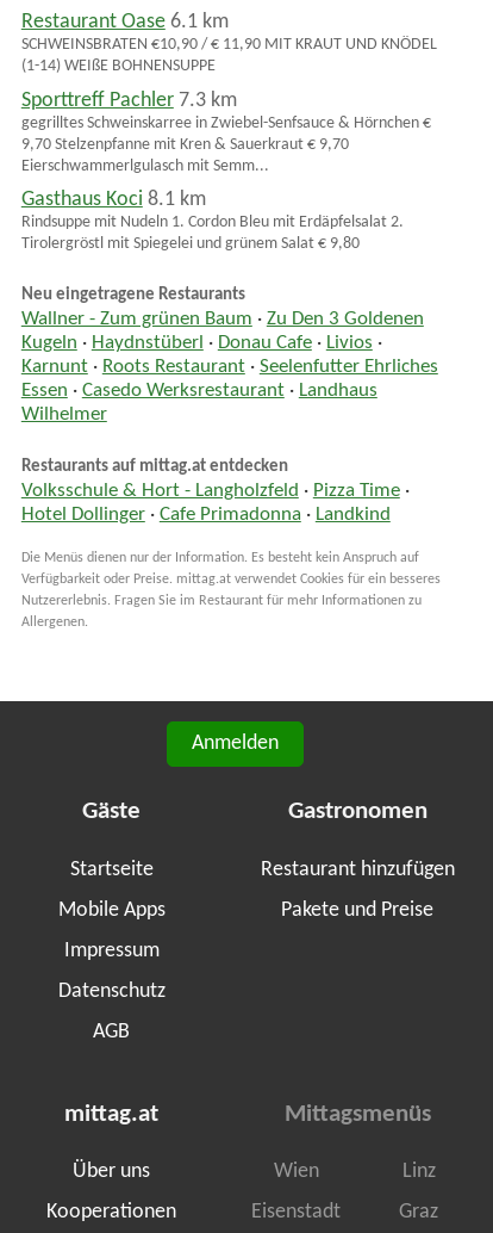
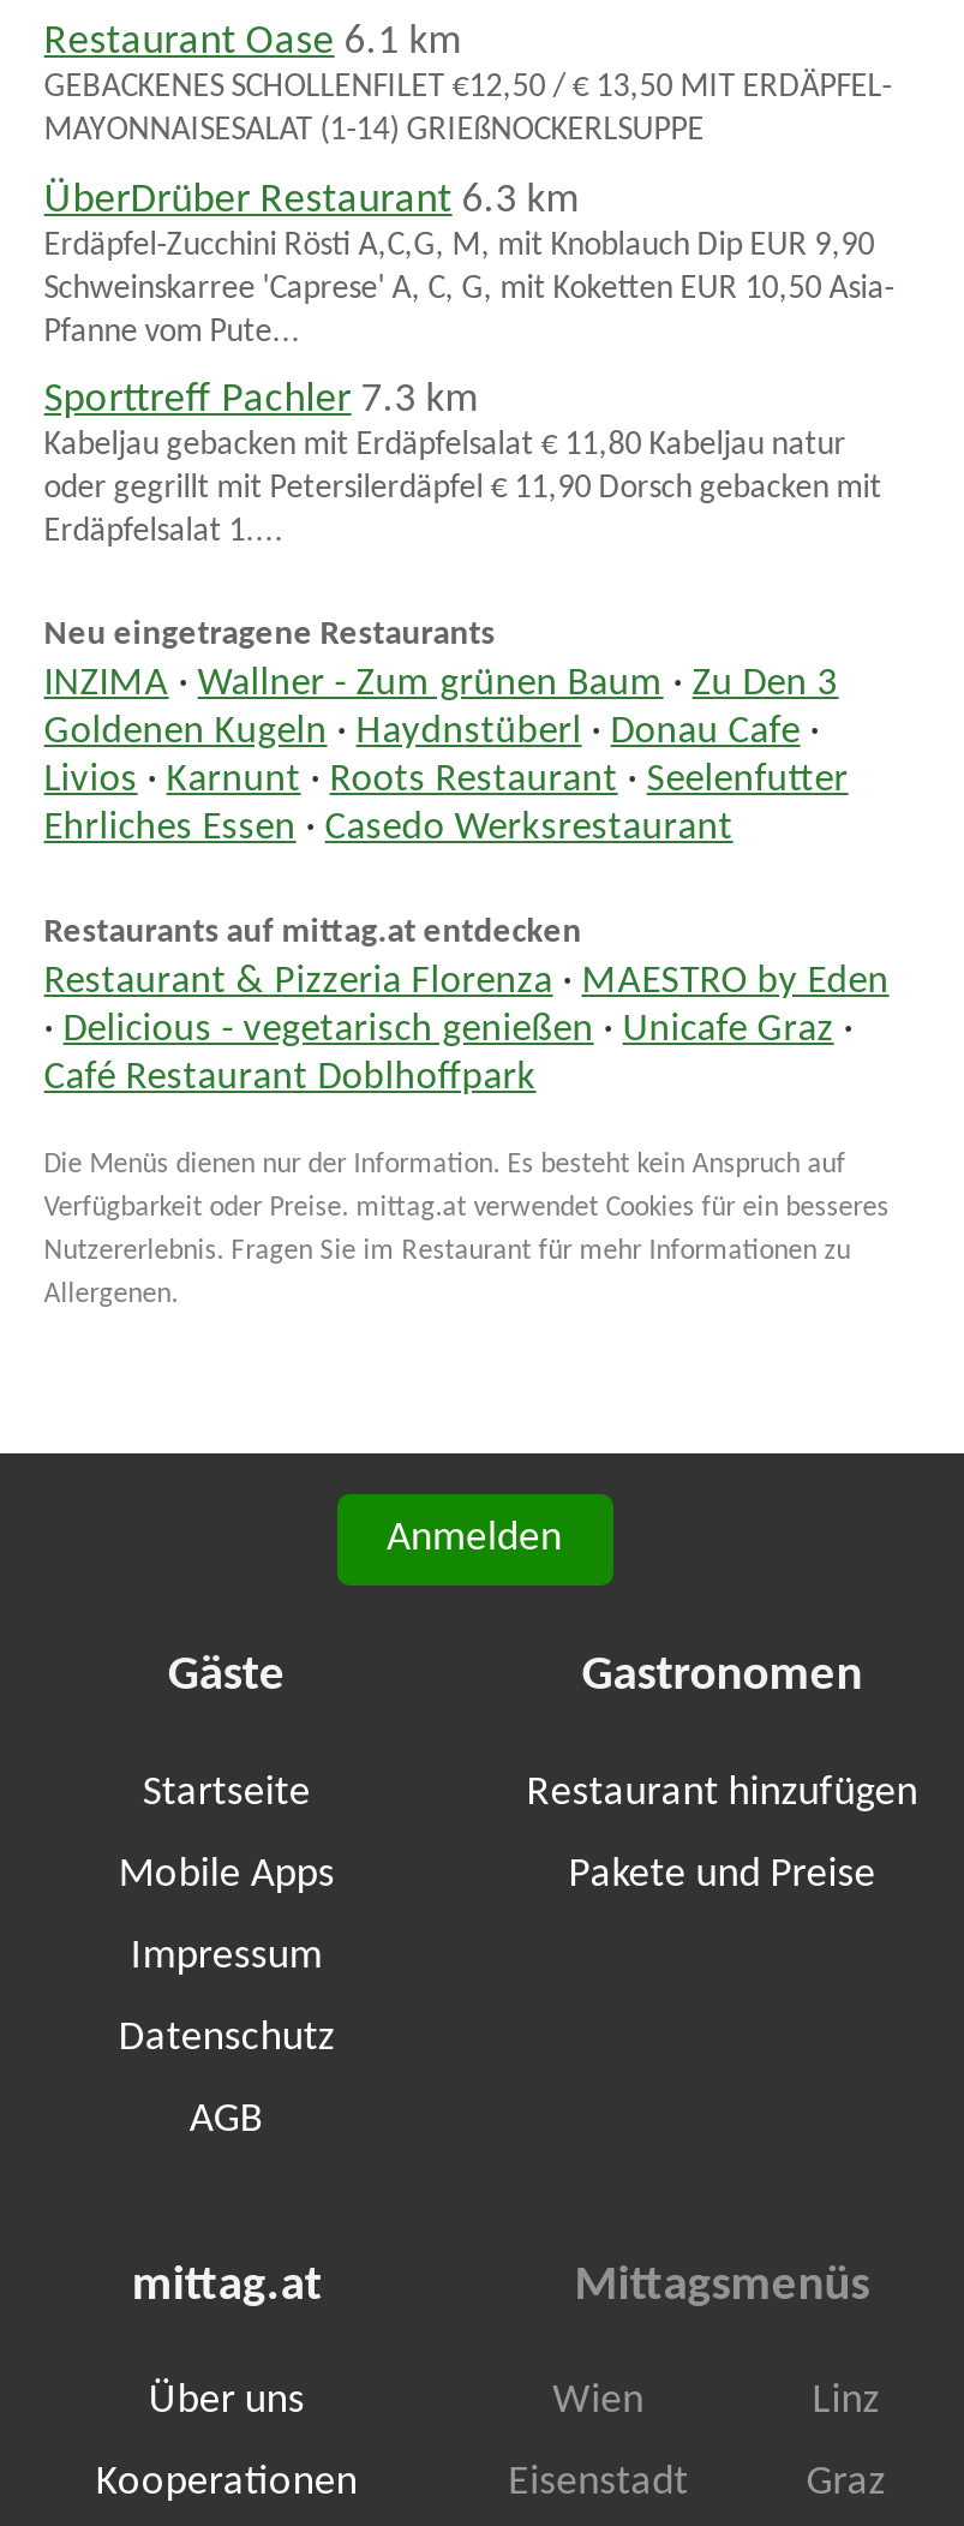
- SCHWEINSBRATEN €10,90 / € 11,90 MIT KRAUT UND KNÖDEL
- (1-14) WEIßE BOHNENSUPPE
+ GEBACKENES SCHOLLENFILET €12,50 / € 13,50 MIT ERDÄPFEL-
+ MAYONNAISESALAT (1-14) GRIEßNOCKERLSUPPE
+ ÜberDrüber Restaurant 6.3 km
+ Erdäpfel-Zucchini Rösti A,C,G, M, mit Knoblauch Dip EUR 9,90
+ Schweinskarree 'Caprese' A, C, G, mit Koketten EUR 10,50 Asia-
+ Pfanne vom Pute...

moved down: Sporttreff Pachler 7.3 km

- gegrilltes Schweinskarree in Zwiebel-Senfsauce & Hörnchen €
- 9,70 Stelzenpfanne mit Kren & Sauerkraut € 9,70
- Eierschwammerlgulasch mit Semm...
- Gasthaus Koci 8.1 km
- Rindsuppe mit Nudeln 1. Cordon Bleu mit Erdäpfelsalat 2.
- Tirolergröstl mit Spiegelei und grünem Salat € 9,80
+ Kabeljau gebacken mit Erdäpfelsalat € 11,80 Kabeljau natur
+ oder gegrillt mit Petersilerdäpfel € 11,90 Dorsch gebacken mit
+ Erdäpfelsalat 1....

- Wallner - Zum grünen Baum · Zu Den 3 Goldenen
- Kugeln · Haydnstüberl · Donau Cafe · Livios ·
- Karnunt · Roots Restaurant · Seelenfutter Ehrliches
- Essen · Casedo Werksrestaurant · Landhaus
- Wilhelmer
+ INZIMA · Wallner - Zum grünen Baum · Zu Den 3
+ Goldenen Kugeln · Haydnstüberl · Donau Cafe ·
+ Livios · Karnunt · Roots Restaurant · Seelenfutter
+ Ehrliches Essen · Casedo Werksrestaurant

- Volksschule & Hort - Langholzfeld · Pizza Time ·
- Hotel Dollinger · Cafe Primadonna · Landkind
+ Restaurant & Pizzeria Florenza · MAESTRO by Eden
+ · Delicious - vegetarisch genießen · Unicafe Graz ·
+ Café Restaurant Doblhoffpark
